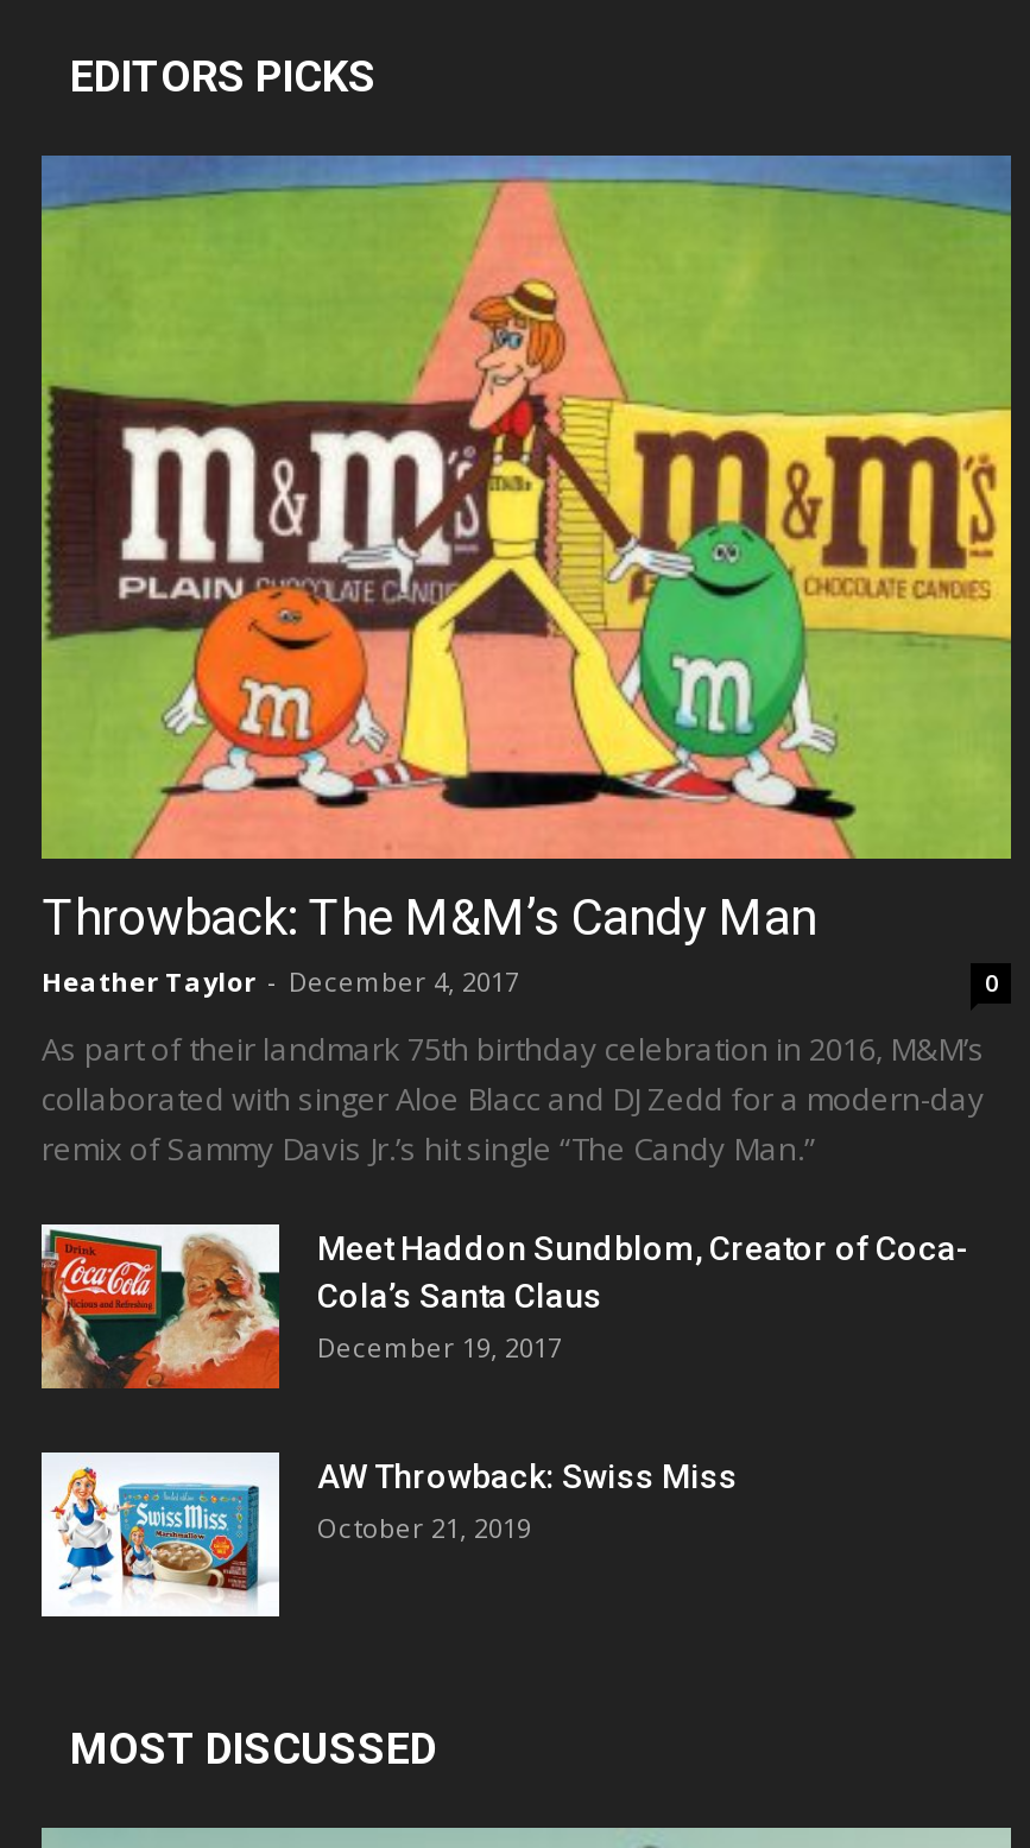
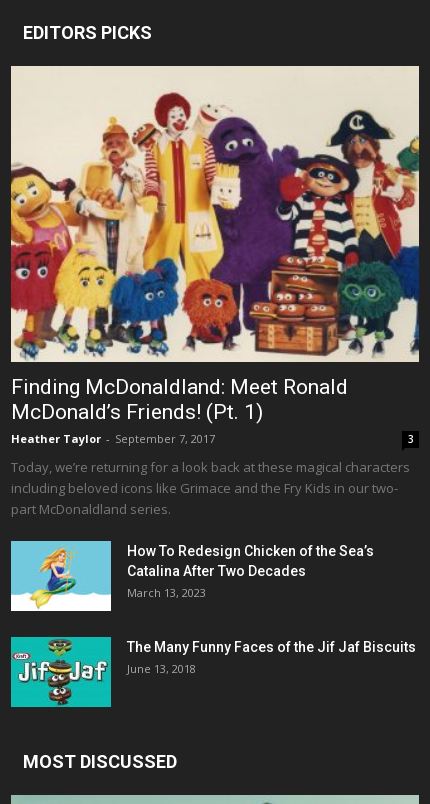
- [image]
- Throwback: The M&M’s Candy Man
- Heather Taylor - December 4, 2017
- 0
+ [image]
+ Finding McDonaldland: Meet Ronald
+ McDonald’s Friends! (Pt. 1)
+ Heather Taylor - September 7, 2017
+ 3

- As part of their landmark 75th birthday celebration in 2016, M&M’s
- collaborated with singer Aloe Blacc and DJ Zedd for a modern-day
- remix of Sammy Davis Jr.’s hit single “The Candy Man.”
+ Today, we’re returning for a look back at these magical characters
+ including beloved icons like Grimace and the Fry Kids in our two-
+ part McDonaldland series.

- [image]
- Meet Haddon Sundblom, Creator of Coca-
- Cola’s Santa Claus
- December 19, 2017
+ [image]
+ How To Redesign Chicken of the Sea’s
+ Catalina After Two Decades
+ March 13, 2023

- [image]
- AW Throwback: Swiss Miss
- October 21, 2019
+ [image]
+ The Many Funny Faces of the Jif Jaf Biscuits
+ June 13, 2018
